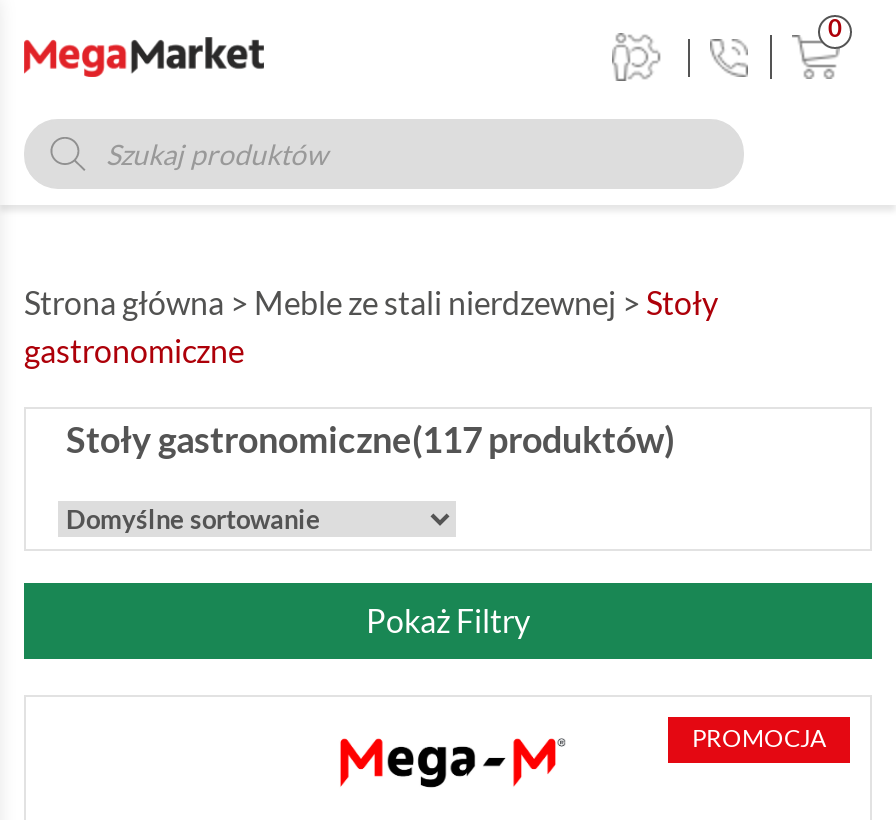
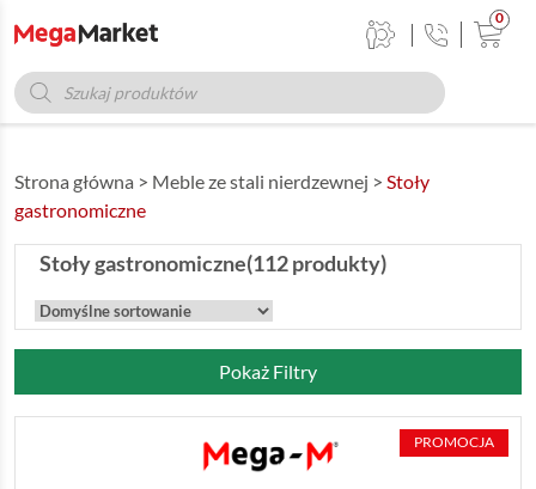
- Stoły gastronomiczne(117 produktów)
+ Stoły gastronomiczne(112 produkty)
